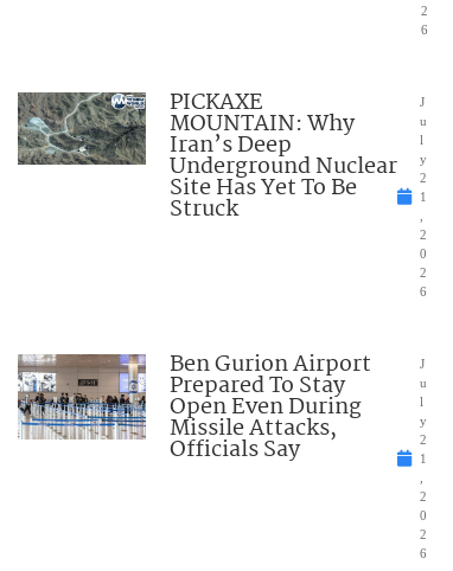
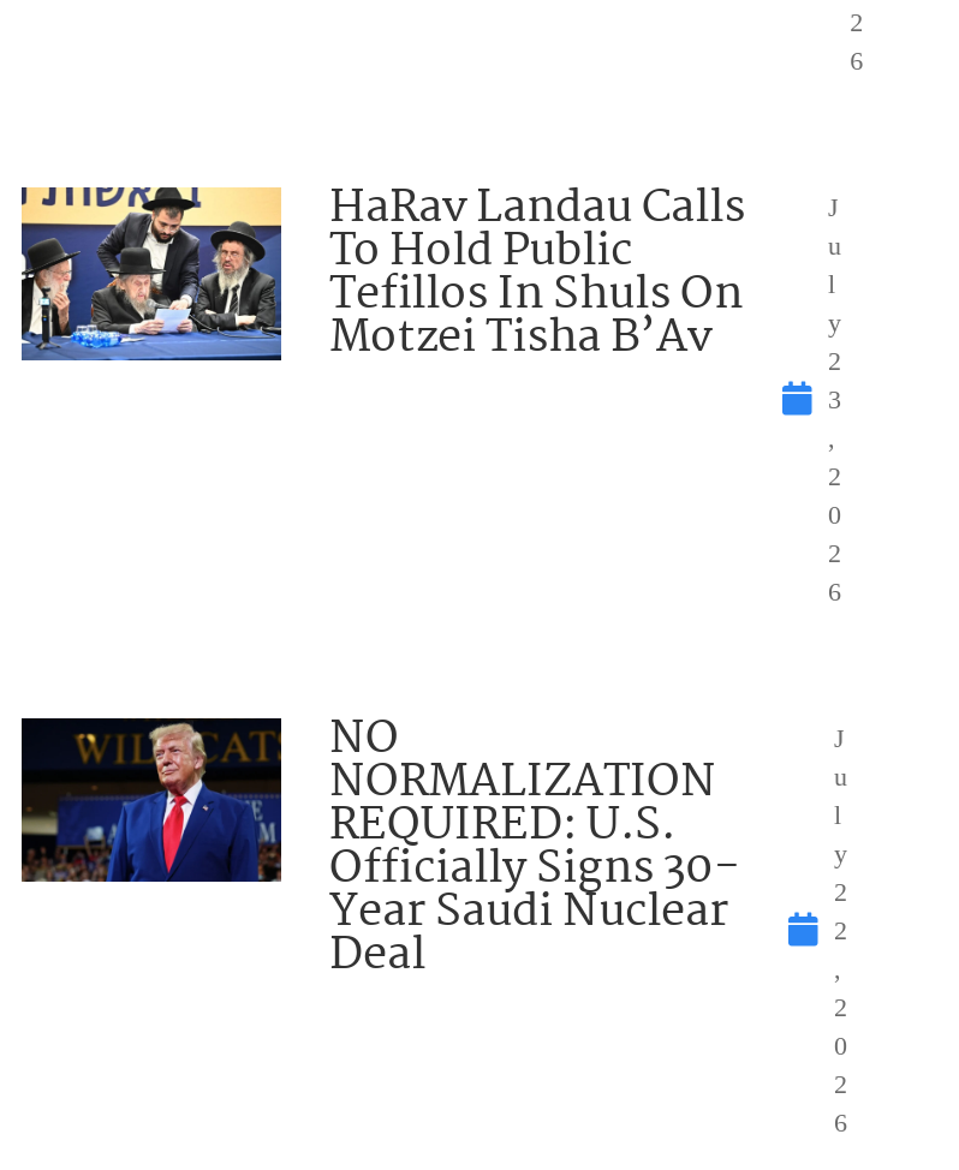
- [image]
- PICKAXE
- MOUNTAIN: Why
- Iran’s Deep
- Underground Nuclear
- Site Has Yet To Be
- Struck
+ [image]
+ HaRav Landau Calls
+ To Hold Public
+ Tefillos In Shuls On
+ Motzei Tisha B’Av

- 1
+ 3

- [image]
- Ben Gurion Airport
- Prepared To Stay
- Open Even During
- Missile Attacks,
- Officials Say
+ [image]
+ NO
+ NORMALIZATION
+ REQUIRED: U.S.
+ Officially Signs 30-
+ Year Saudi Nuclear
+ Deal

- 1
+ 2
